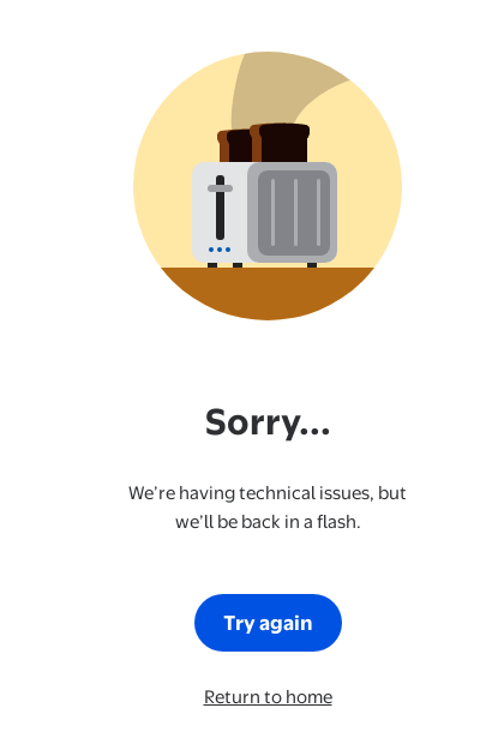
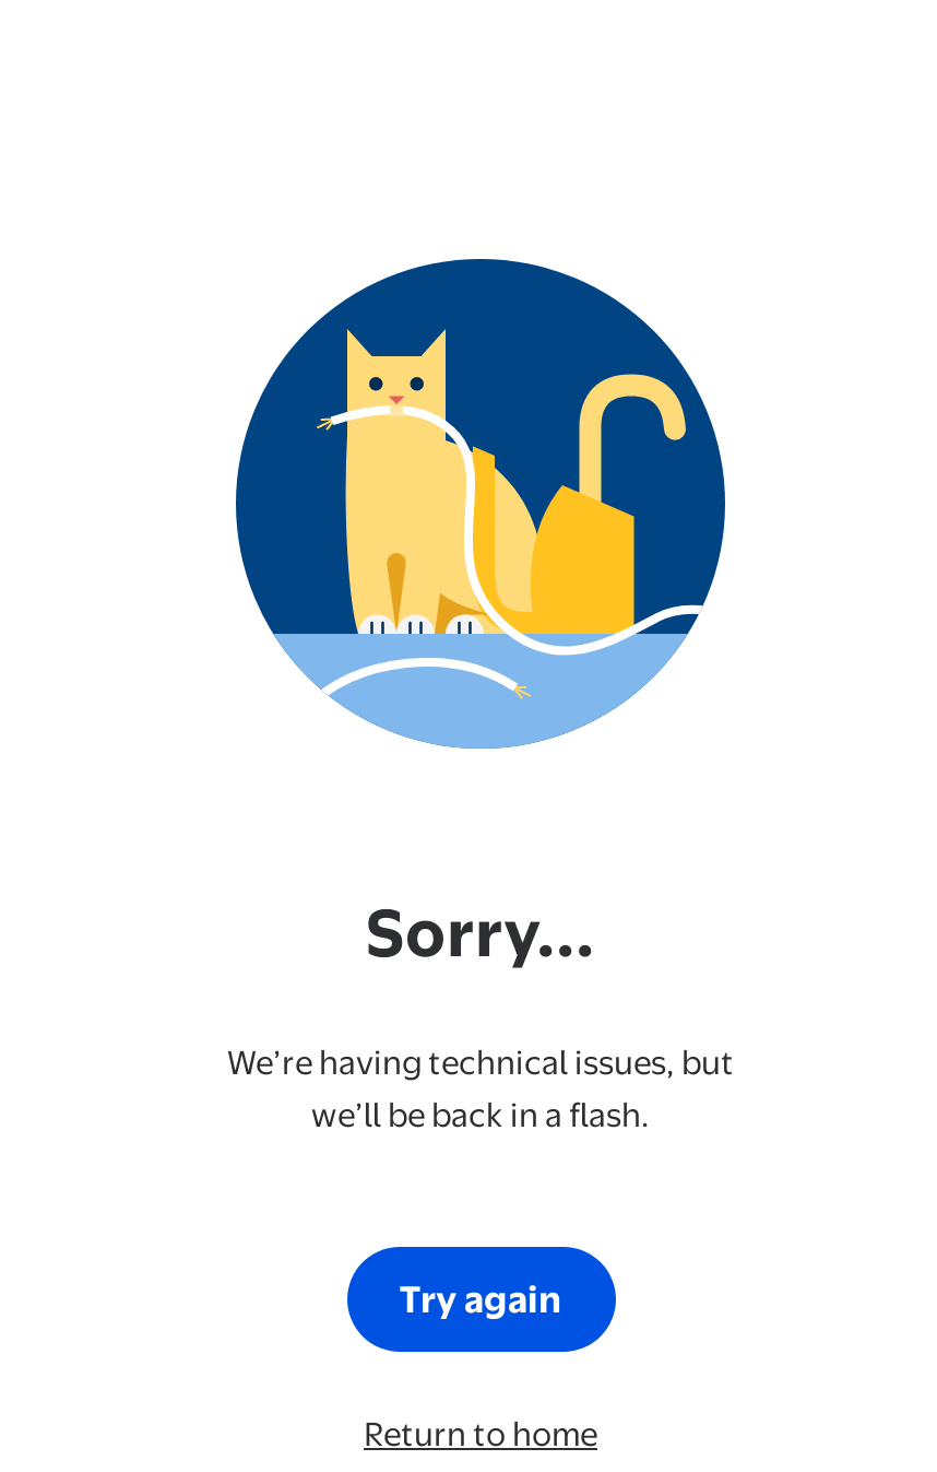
- [image]
+ [image]
